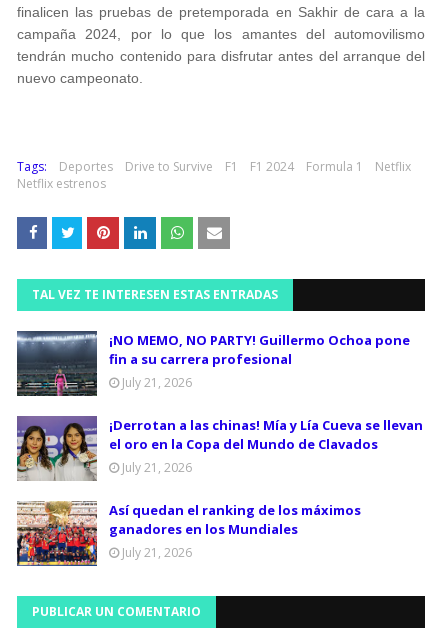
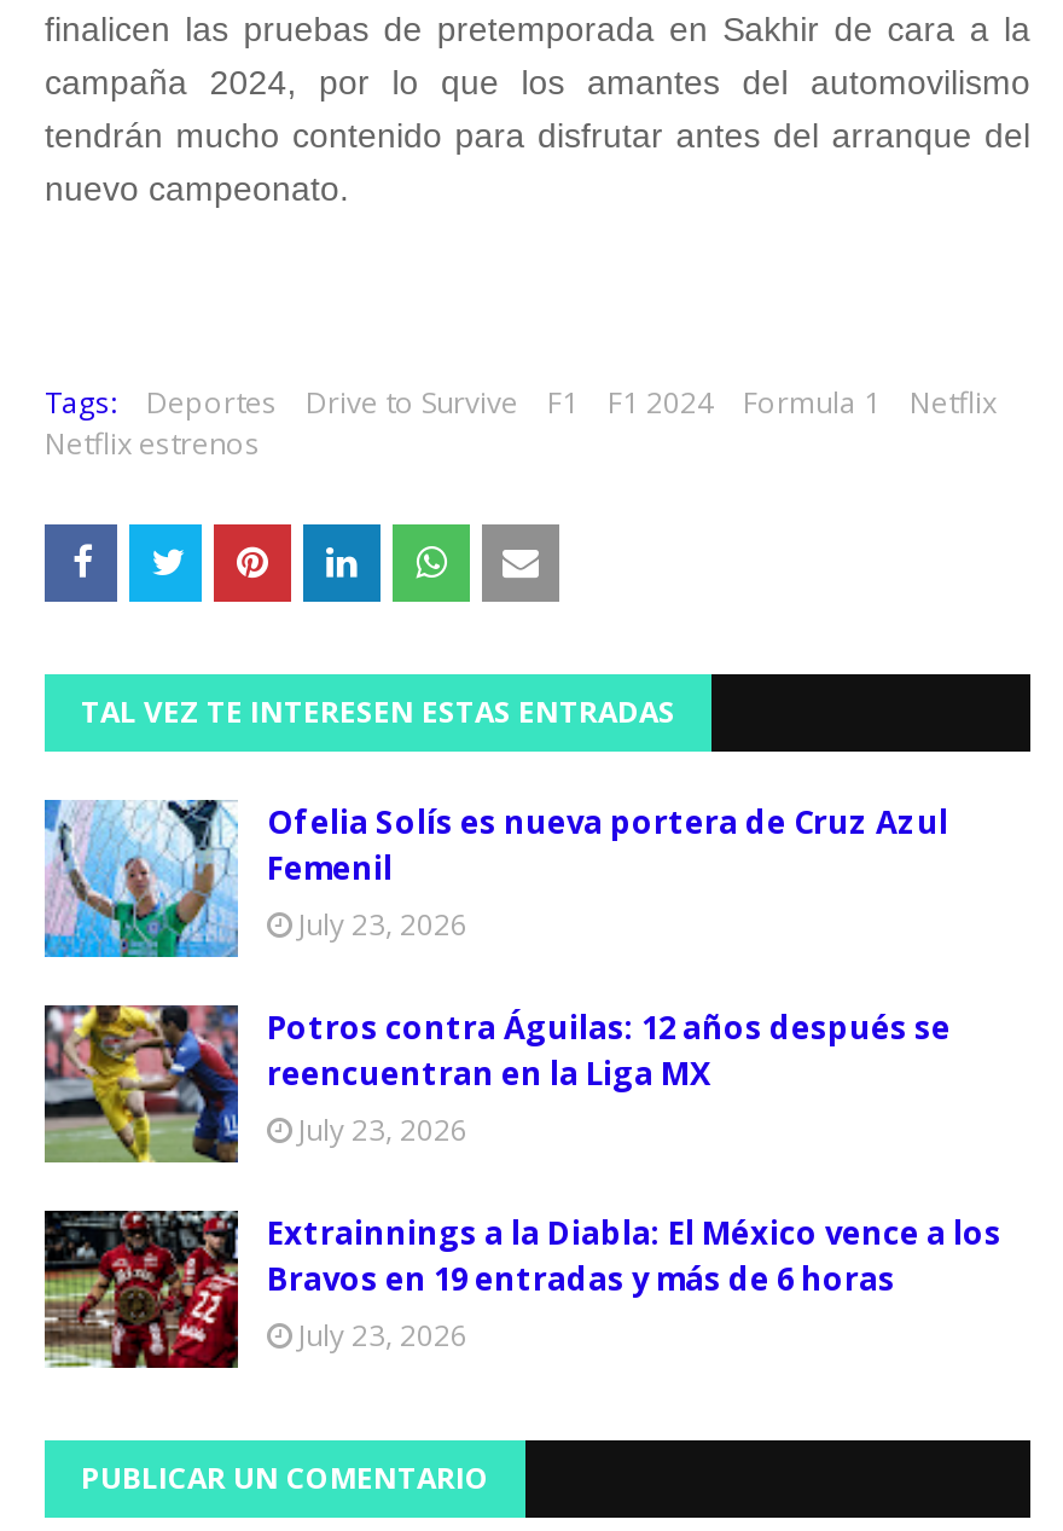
- [image]
- ¡NO MEMO, NO PARTY! Guillermo Ochoa pone
- fin a su carrera profesional
- July 21, 2026
+ [image]
+ Ofelia Solís es nueva portera de Cruz Azul
+ Femenil
+ July 23, 2026

- [image]
- ¡Derrotan a las chinas! Mía y Lía Cueva se llevan
- el oro en la Copa del Mundo de Clavados
- July 21, 2026
+ [image]
+ Potros contra Águilas: 12 años después se
+ reencuentran en la Liga MX
+ July 23, 2026

- [image]
- Así quedan el ranking de los máximos
- ganadores en los Mundiales
- July 21, 2026
+ [image]
+ Extrainnings a la Diabla: El México vence a los
+ Bravos en 19 entradas y más de 6 horas
+ July 23, 2026
